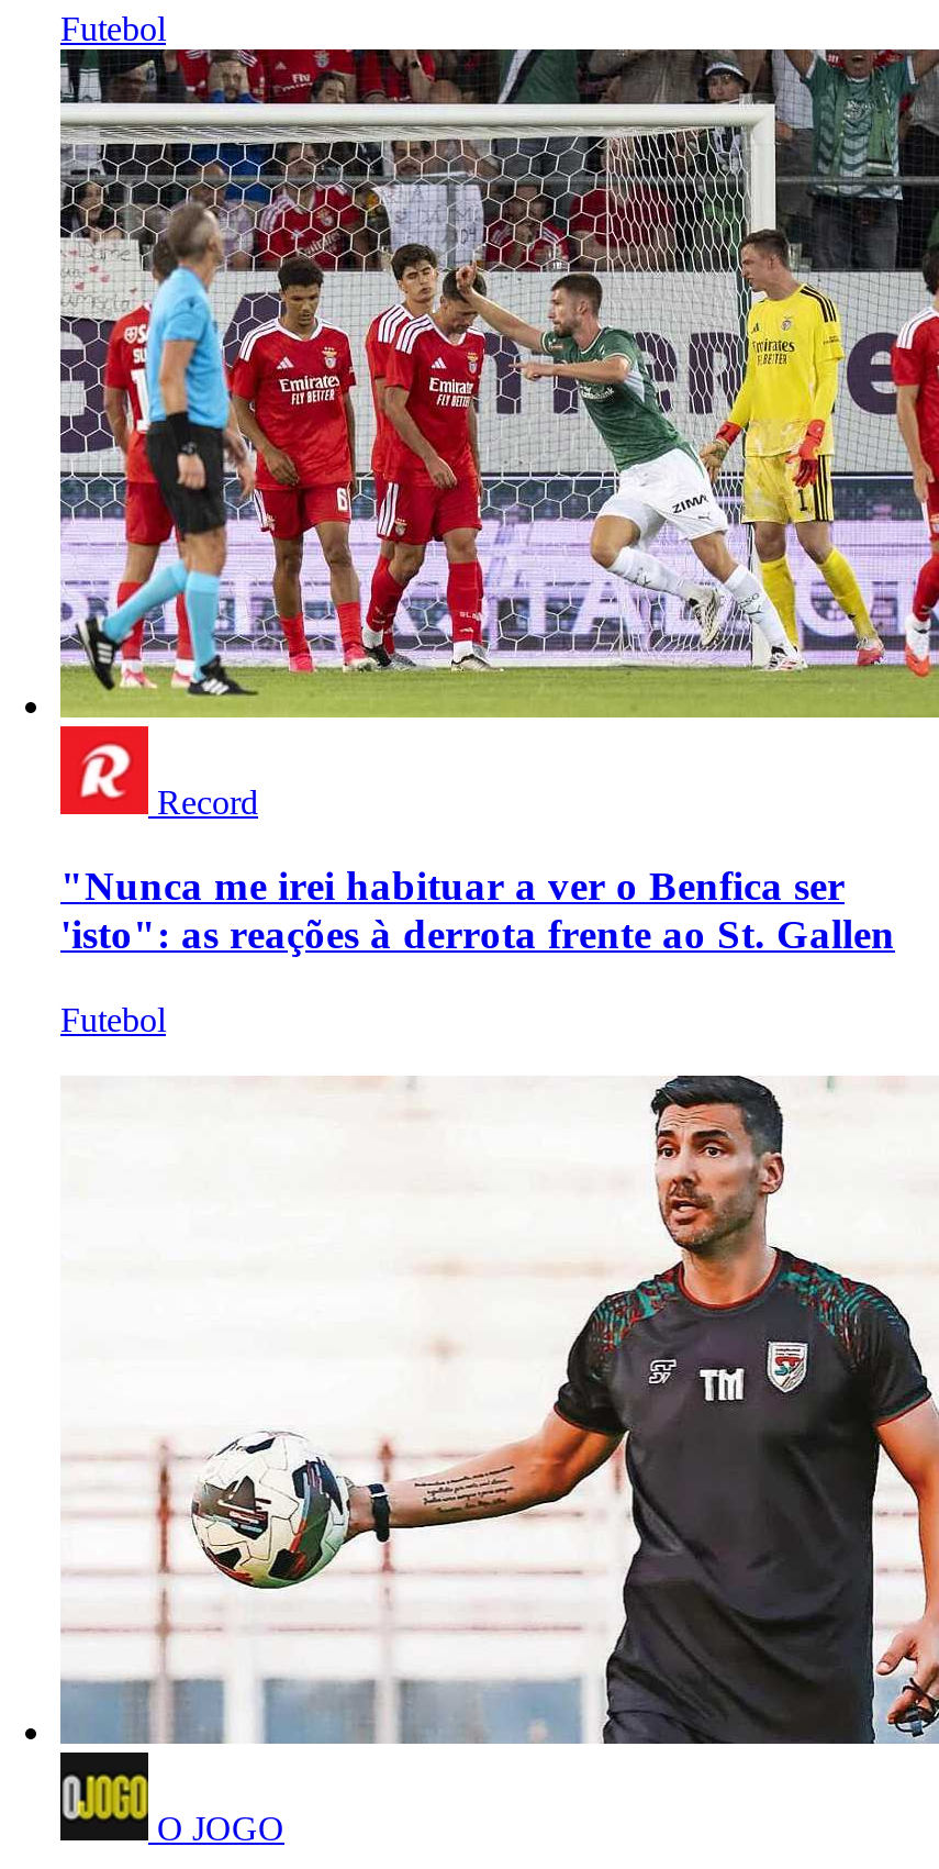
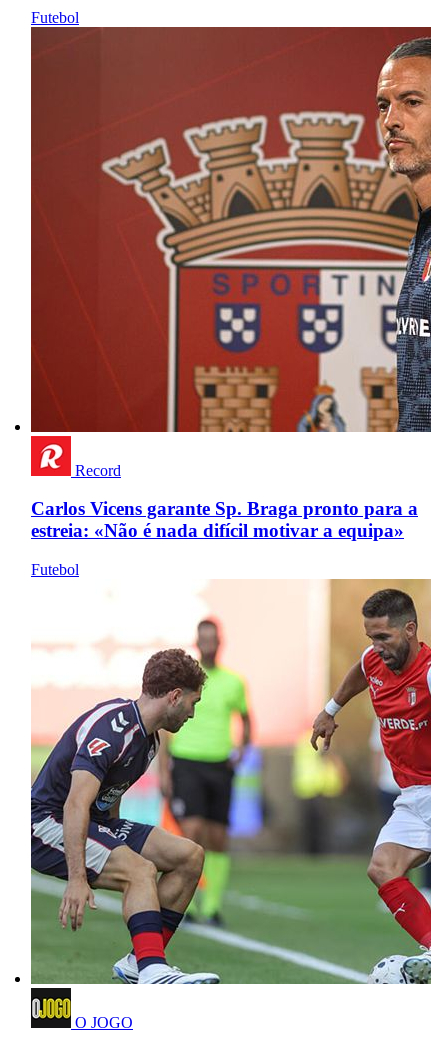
- [image]
+ [image]

- "Nunca me irei habituar a ver o Benfica ser
- 'isto": as reações à derrota frente ao St. Gallen
+ Carlos Vicens garante Sp. Braga pronto para a
+ estreia: «Não é nada difícil motivar a equipa»

- [image]
+ [image]
